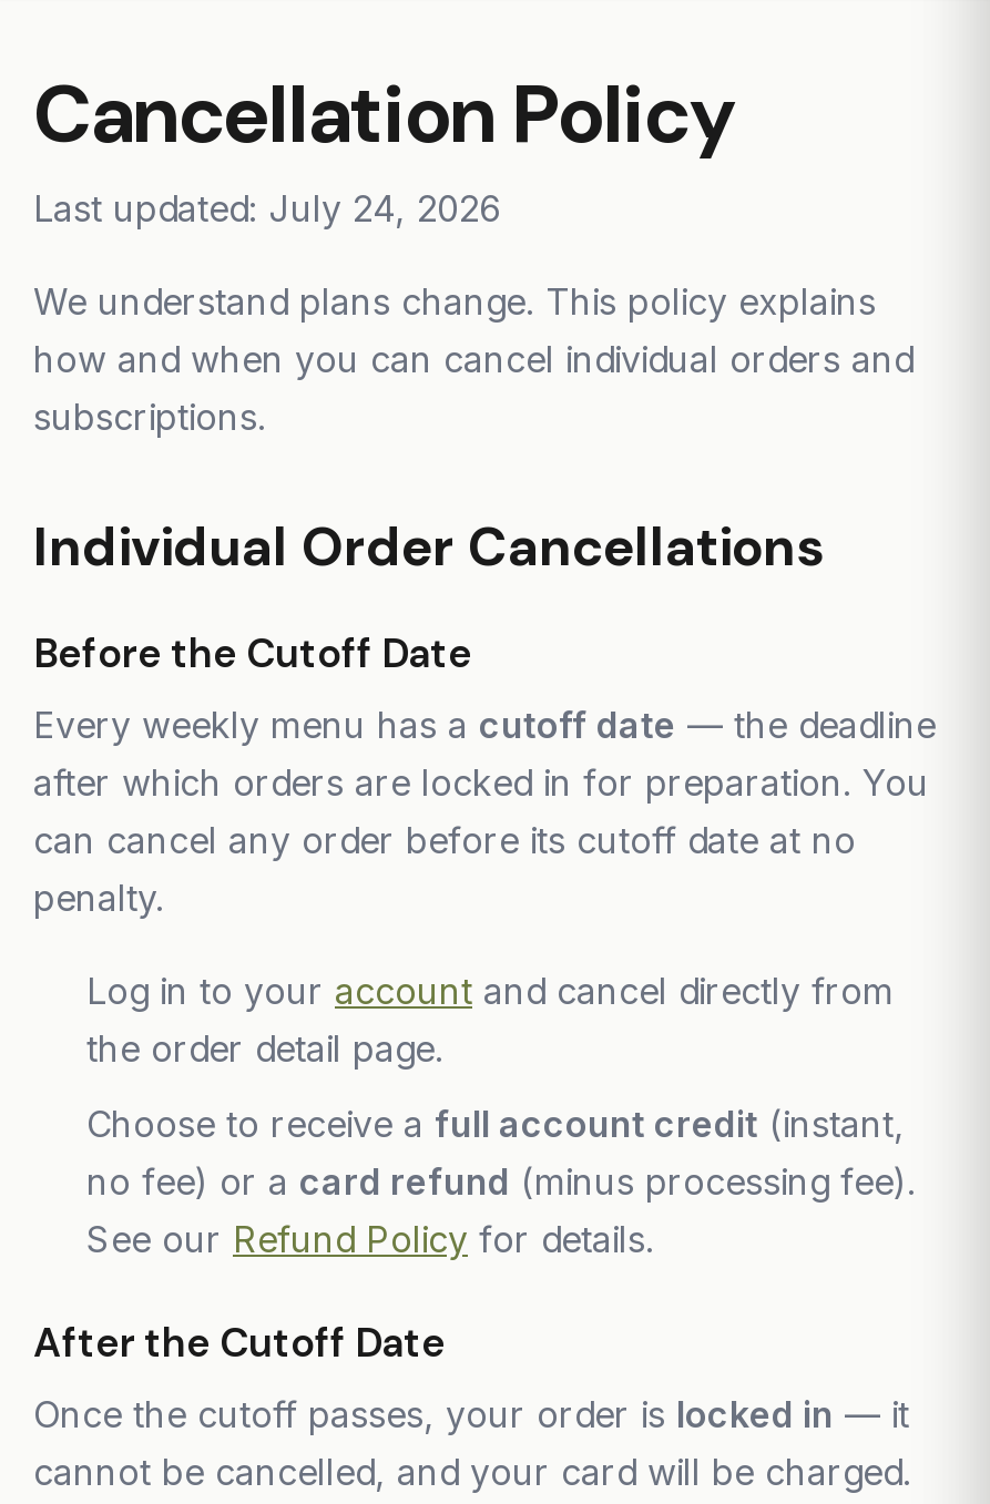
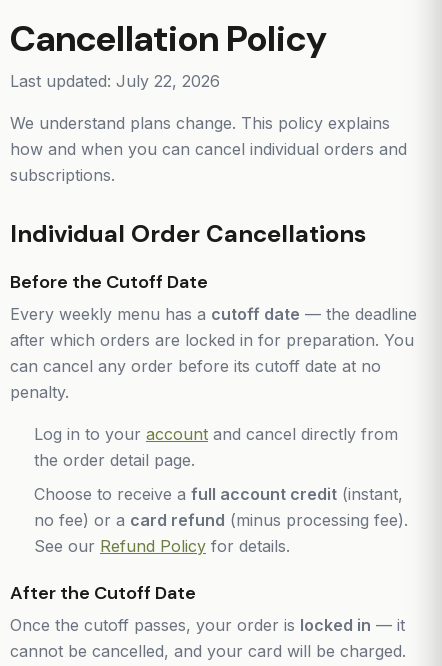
- Last updated: July 24, 2026
+ Last updated: July 22, 2026
